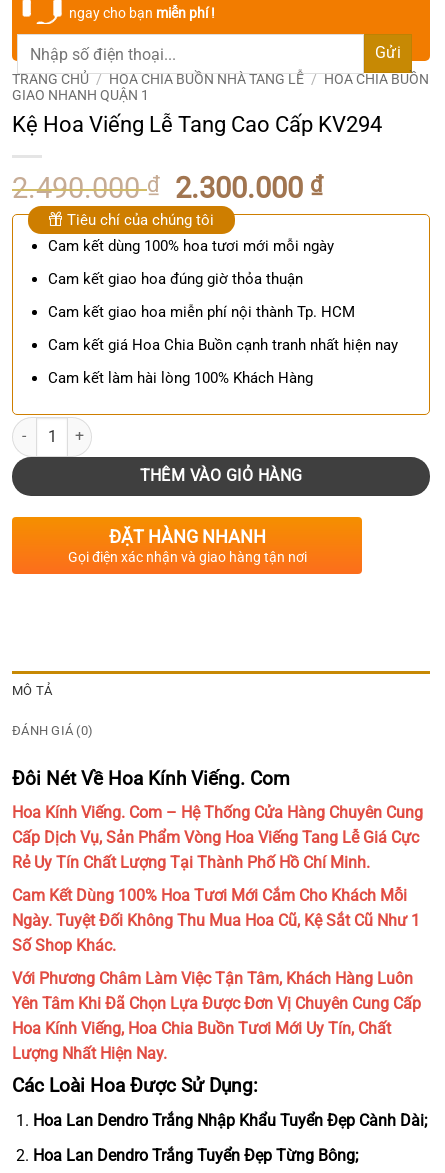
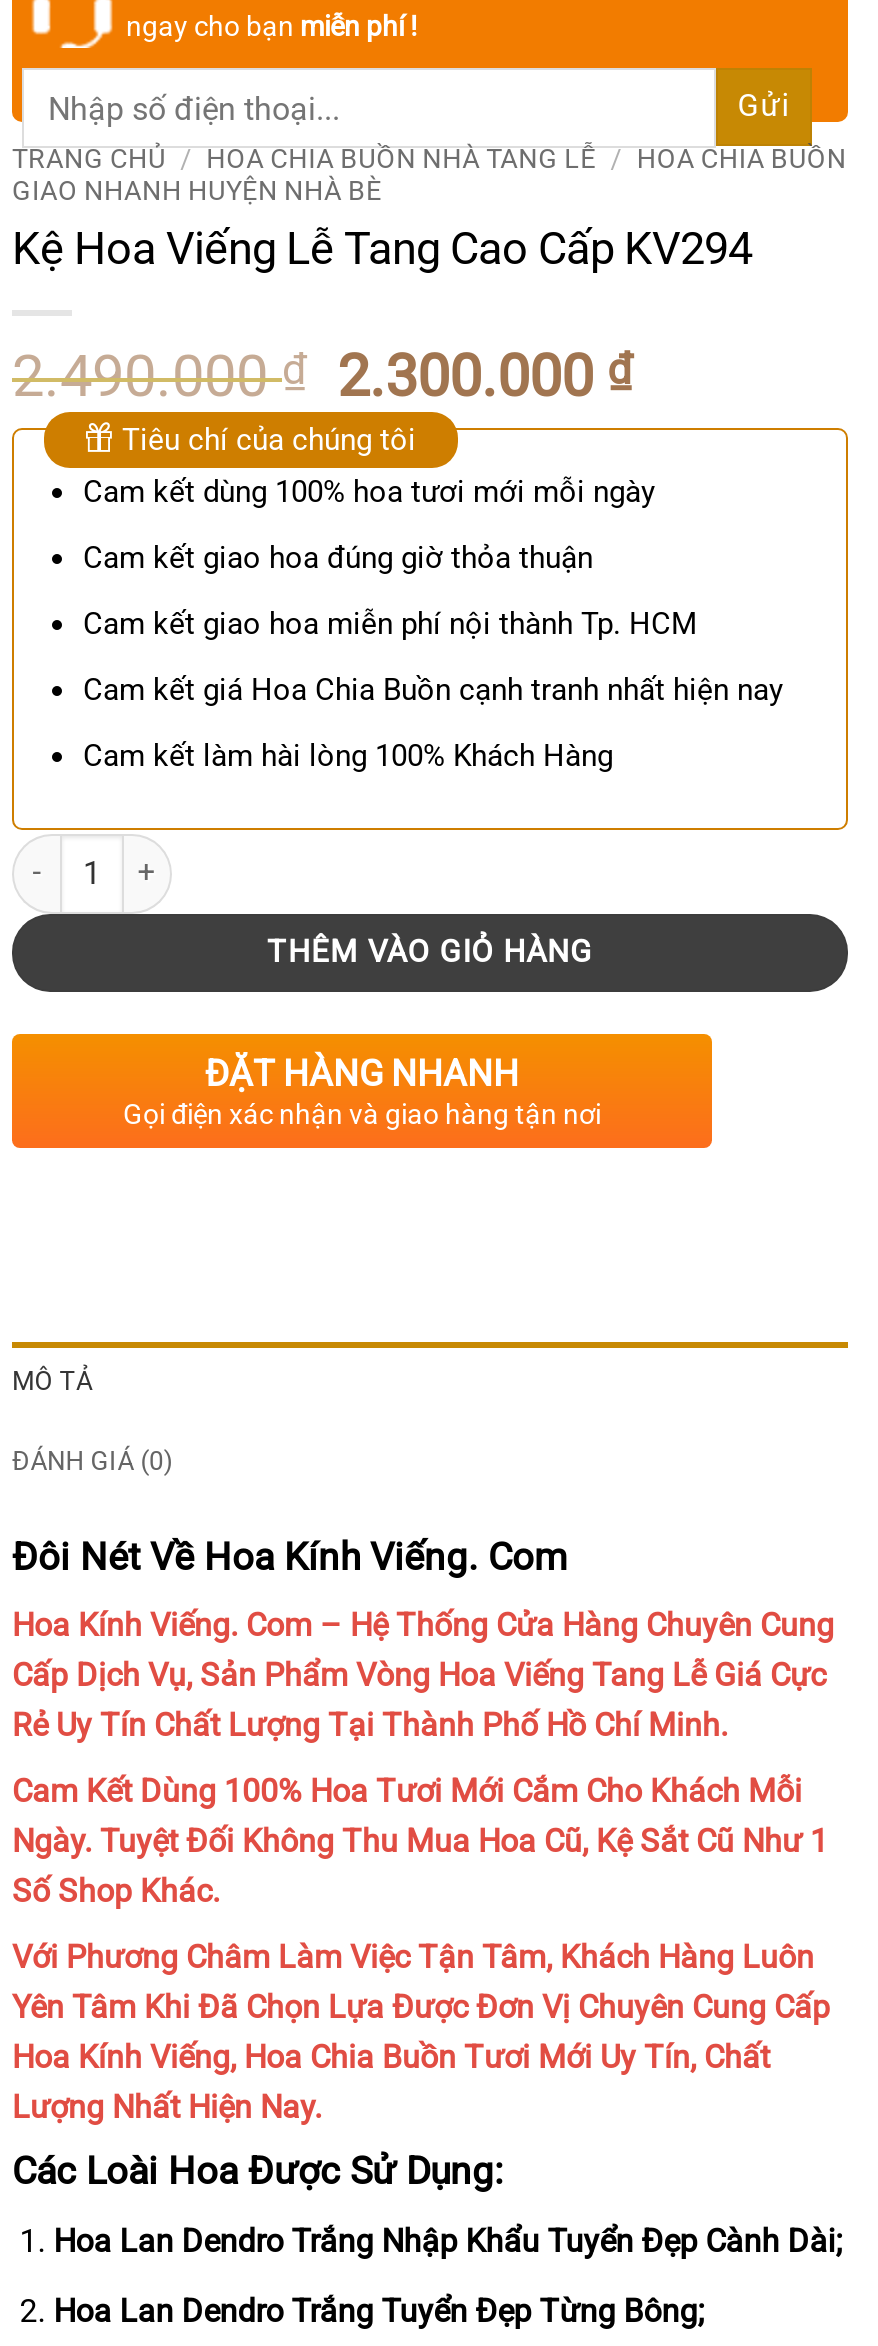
- GIAO NHANH QUẬN 1
+ GIAO NHANH HUYỆN NHÀ BÈ
